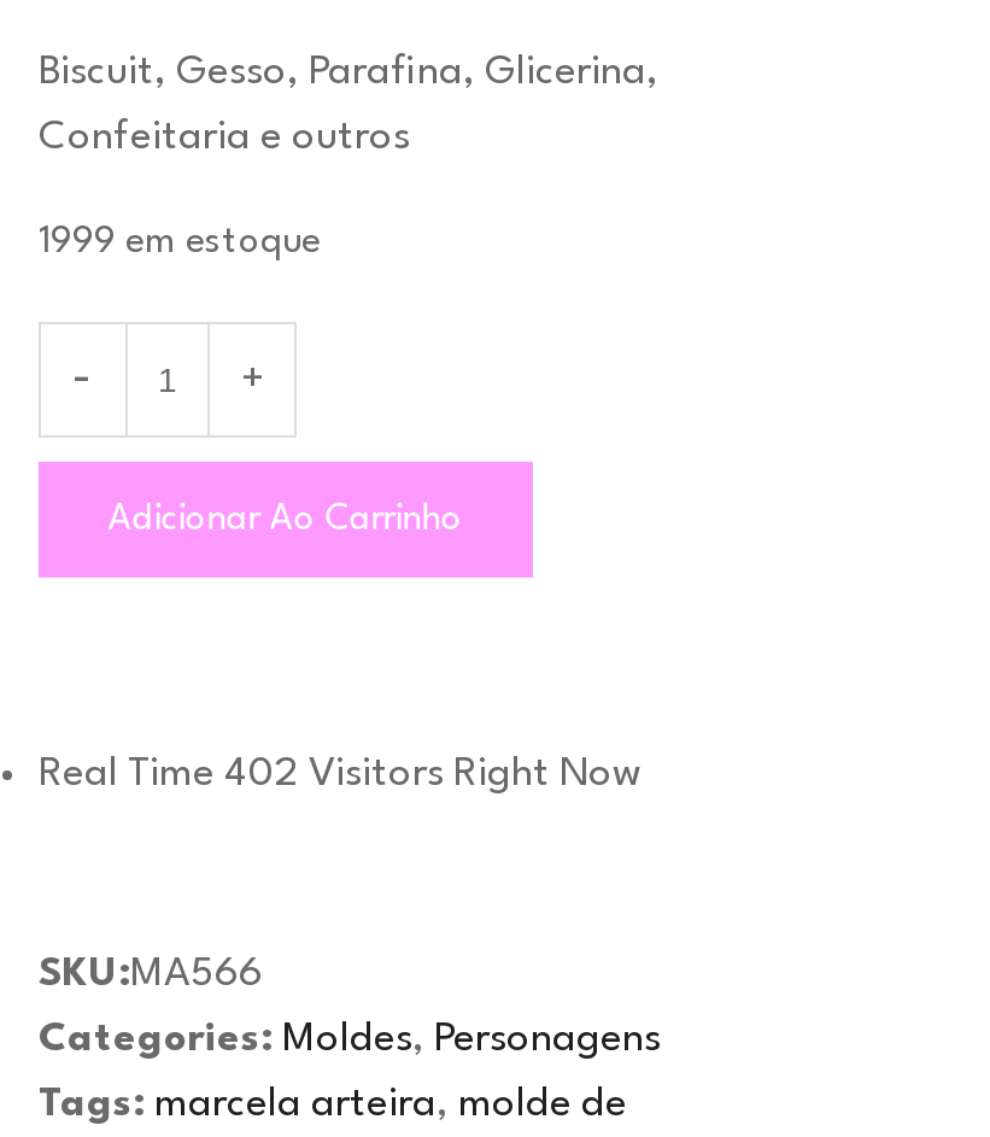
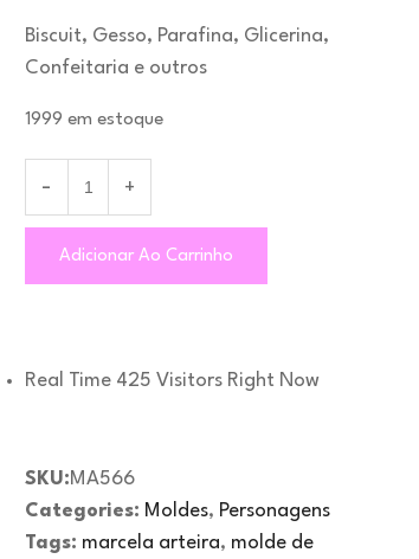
- Real Time 402 Visitors Right Now
+ Real Time 425 Visitors Right Now
